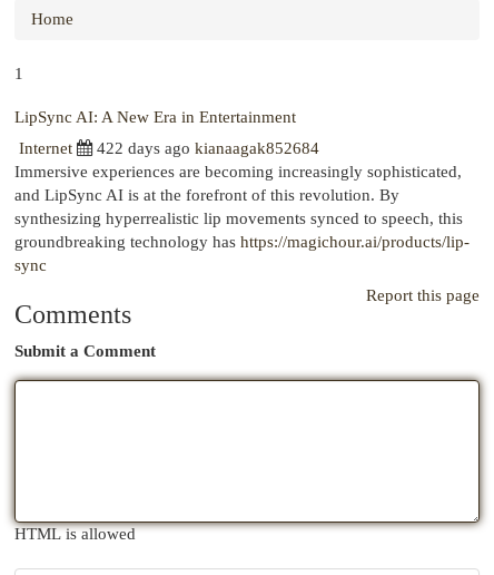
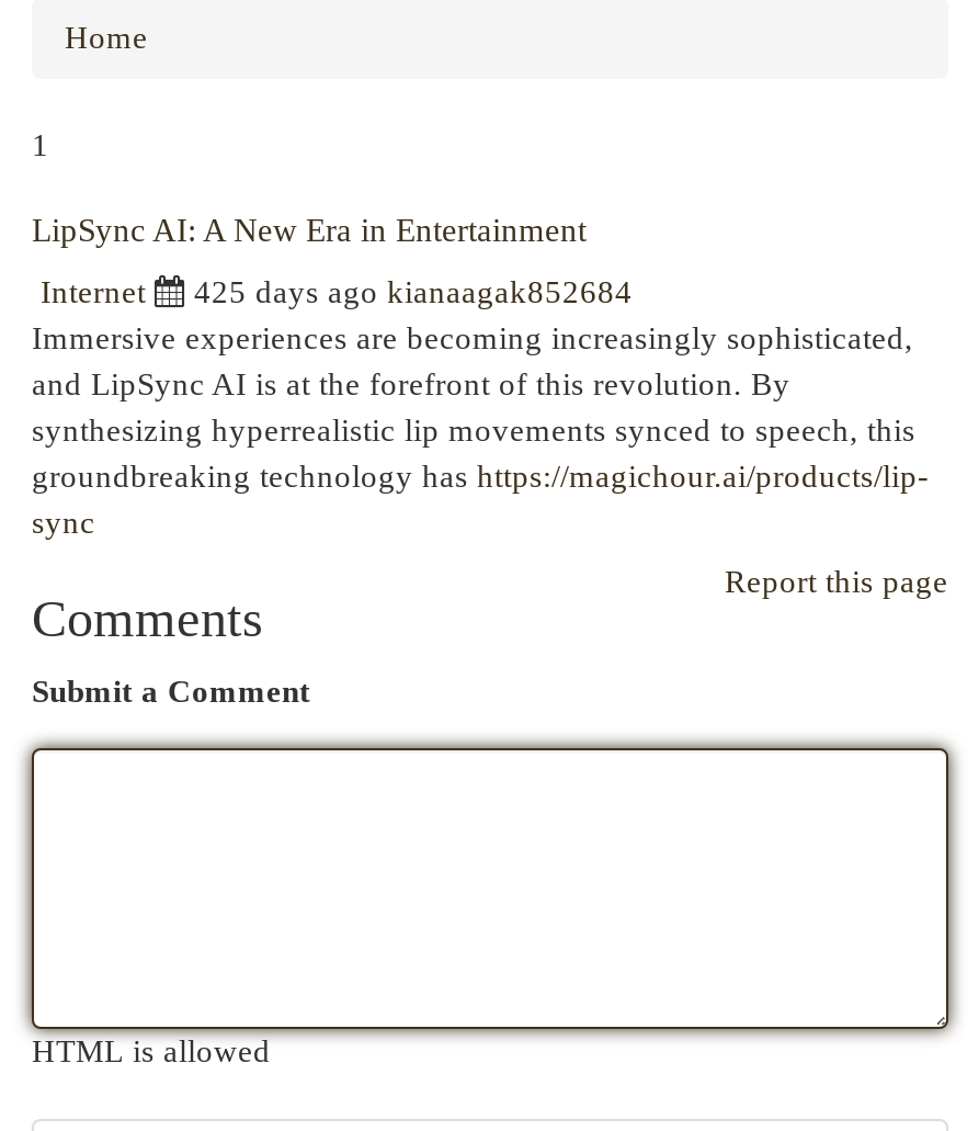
- 422 days ago kianaagak852684
+ 425 days ago kianaagak852684
